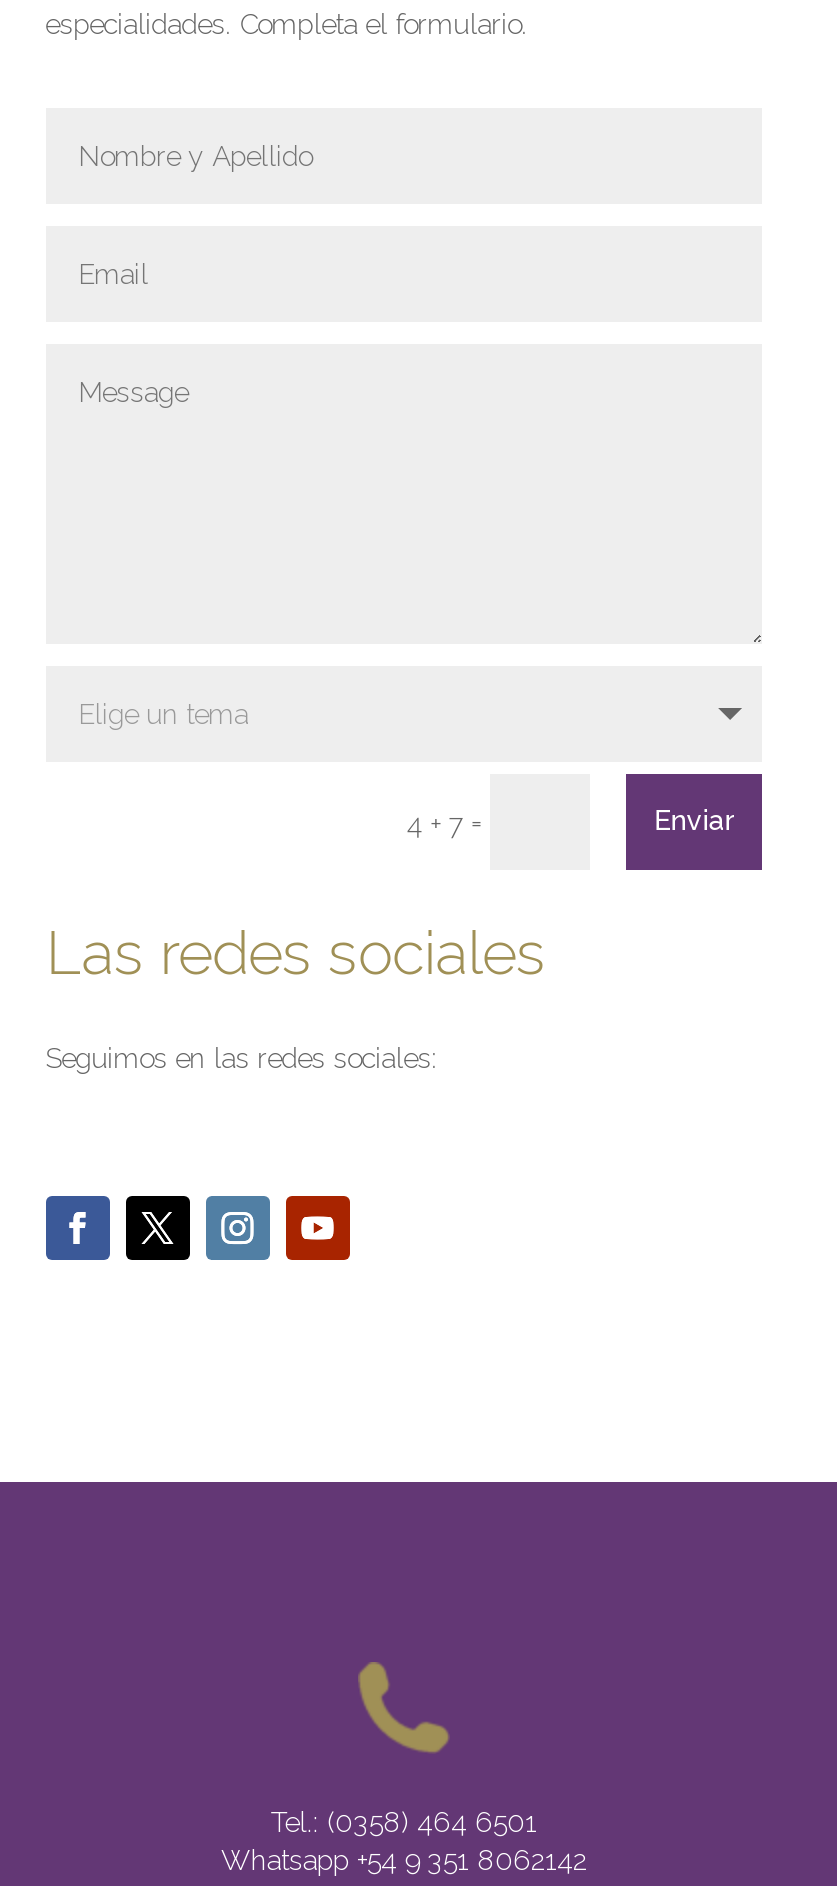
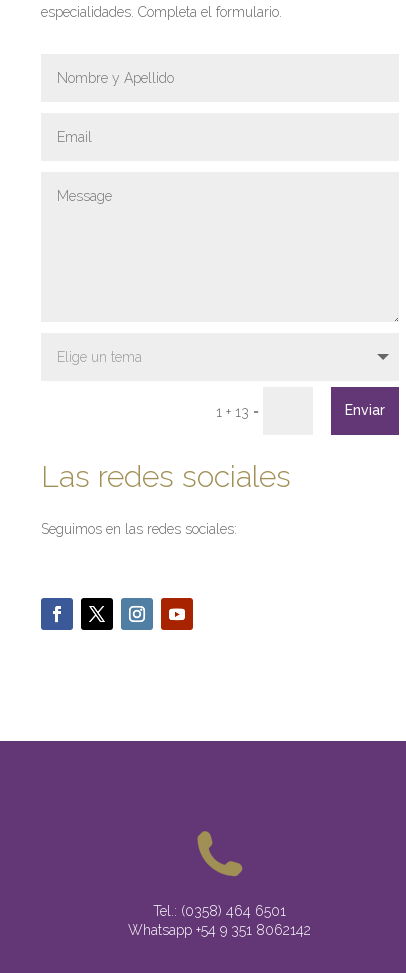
- 4 + 7 =
+ 1 + 13 =
